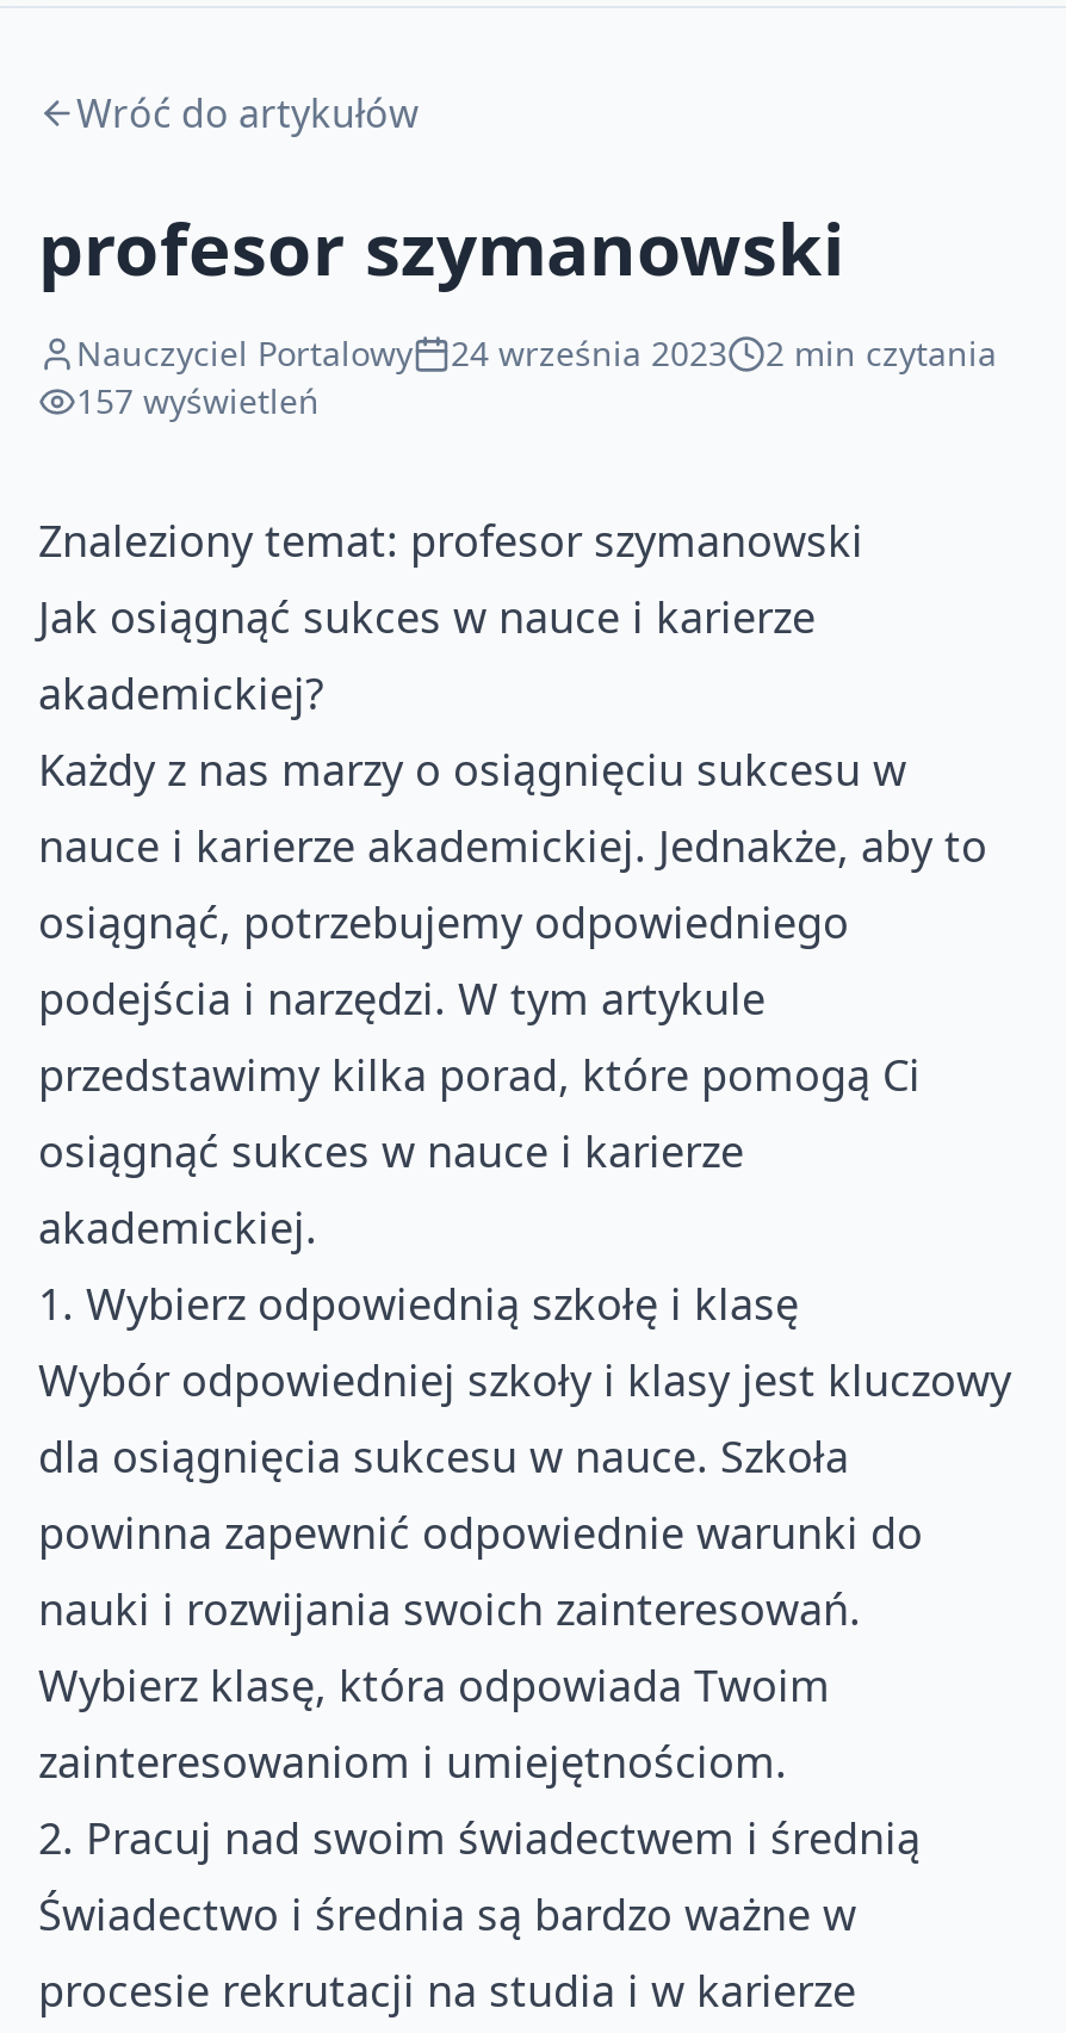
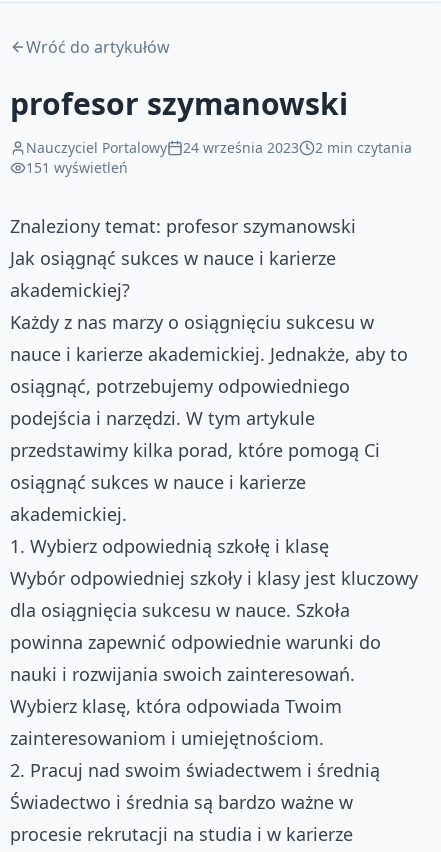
- 157 wyświetleń
+ 151 wyświetleń
